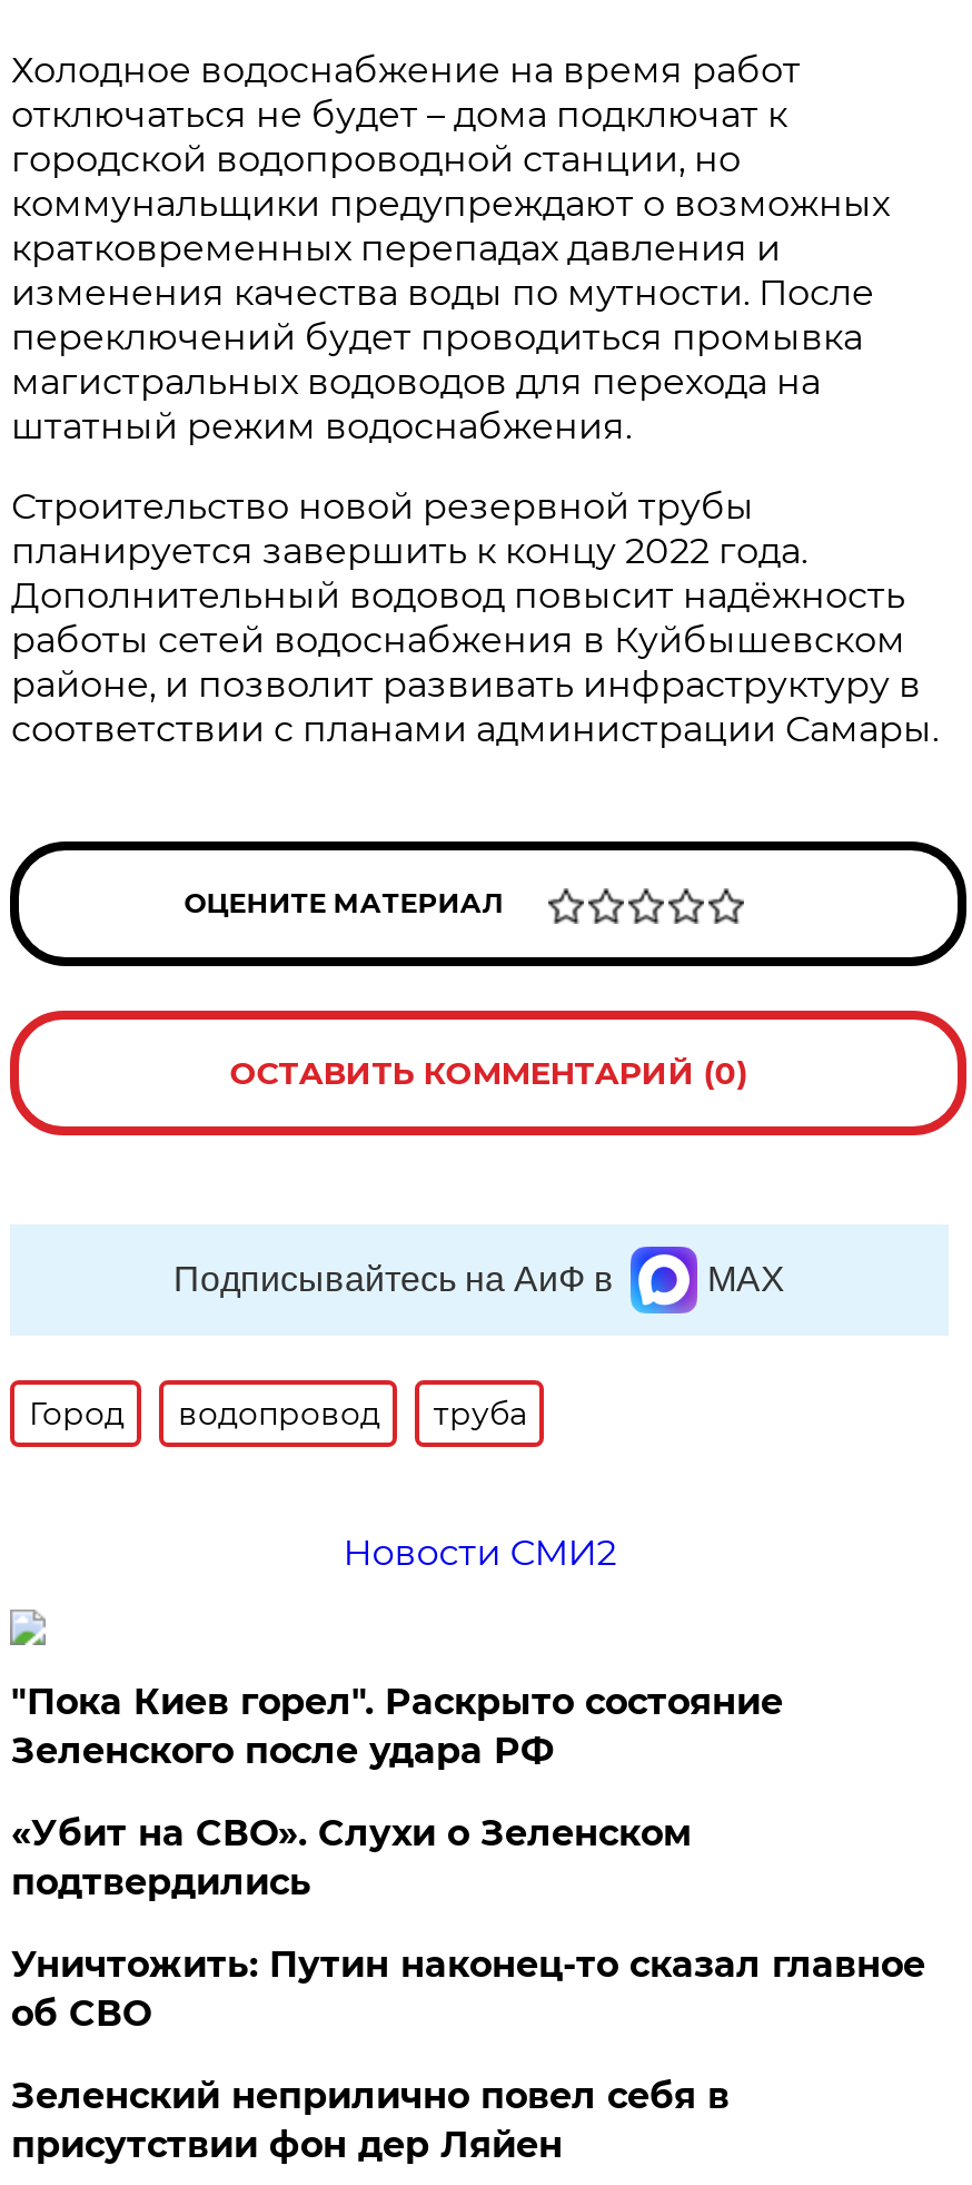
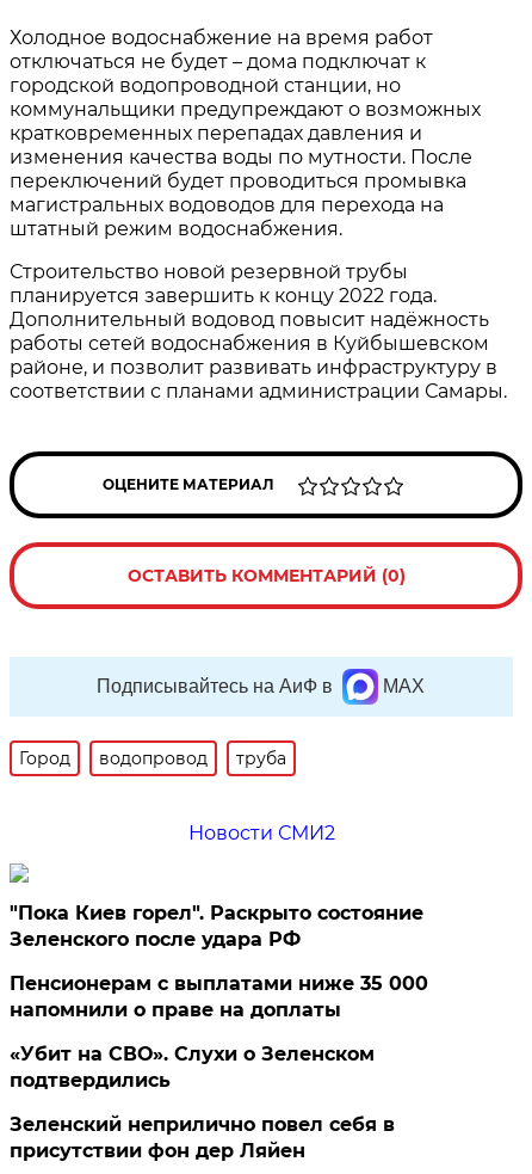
+ Пенсионерам с выплатами ниже 35 000
+ напомнили о праве на доплаты

moved down: «Убит на СВО». Слухи о Зеленском | подтвердились

- Уничтожить: Путин наконец-то сказал главное
- об СВО
